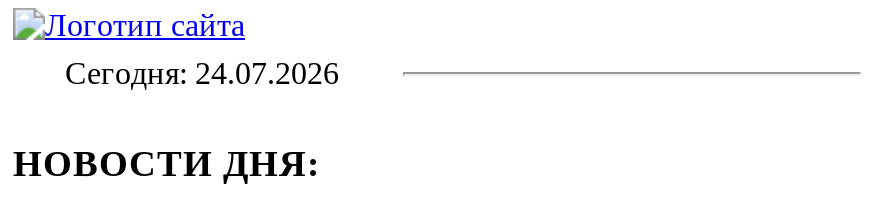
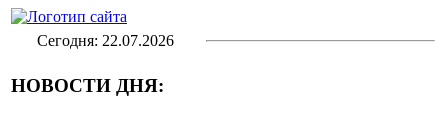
- Сегодня: 24.07.2026
+ Сегодня: 22.07.2026
